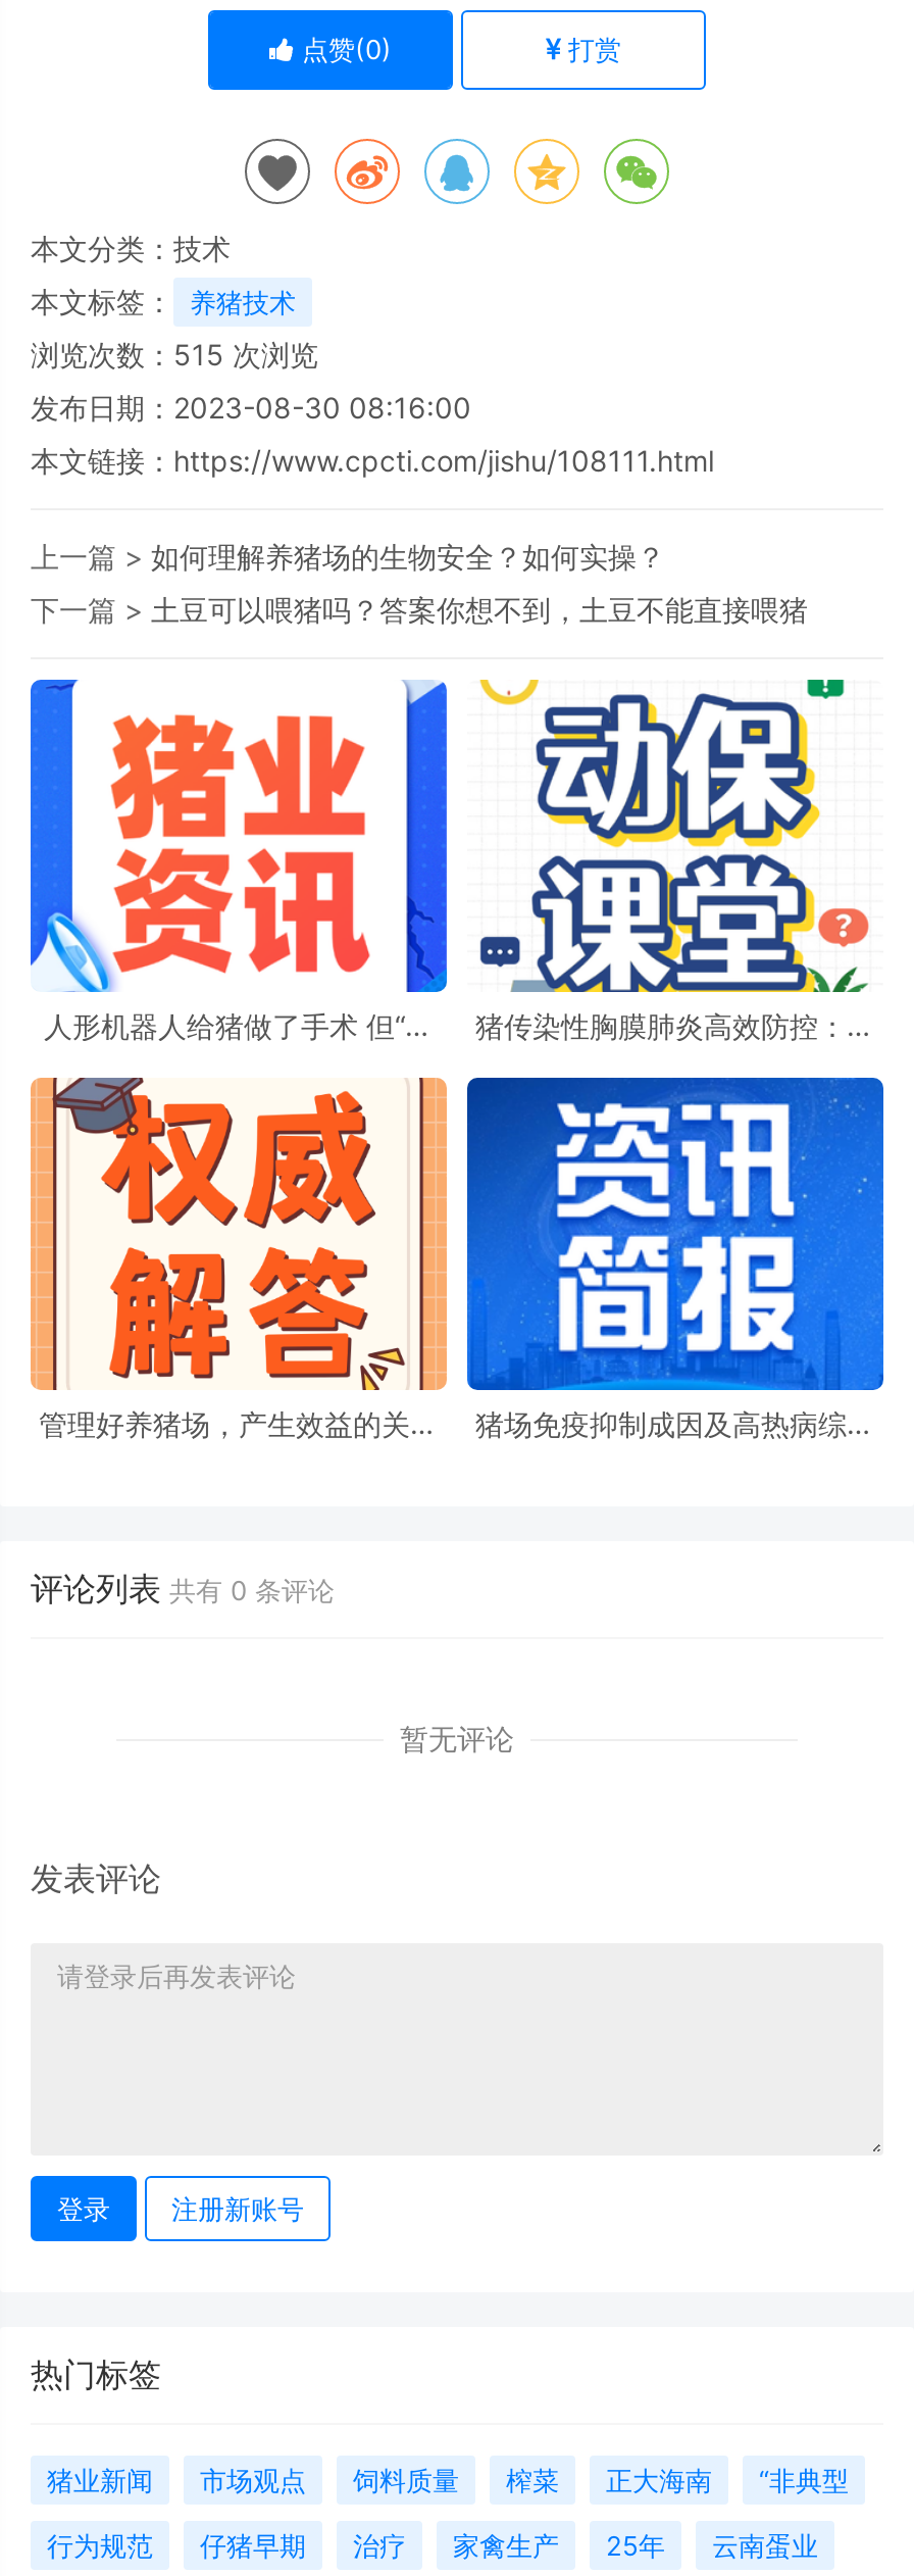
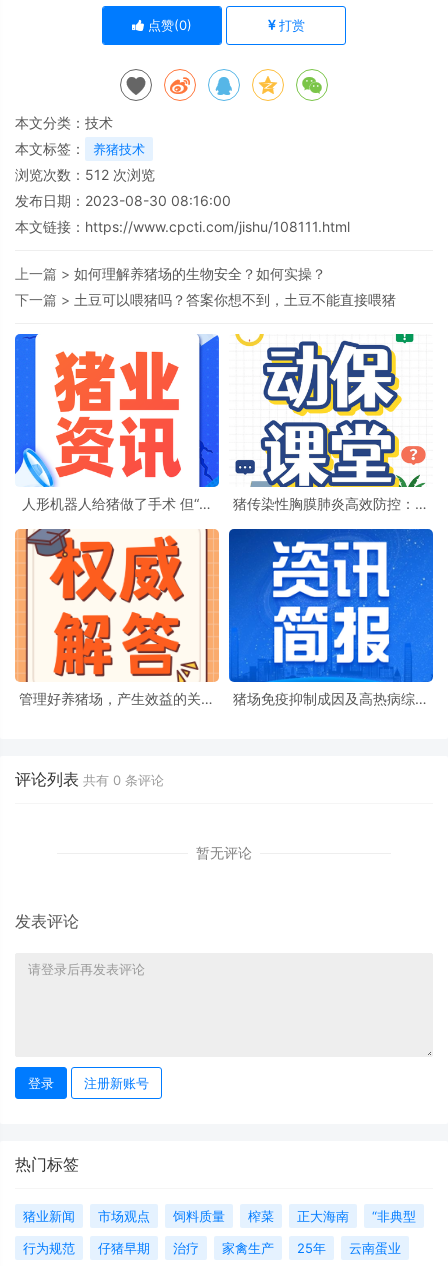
- 浏览次数：515次浏览
+ 浏览次数：512次浏览
